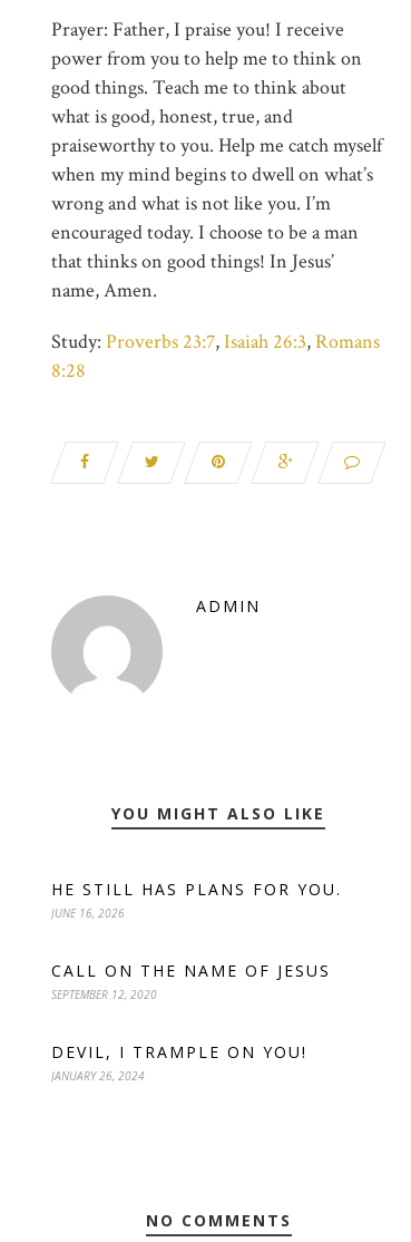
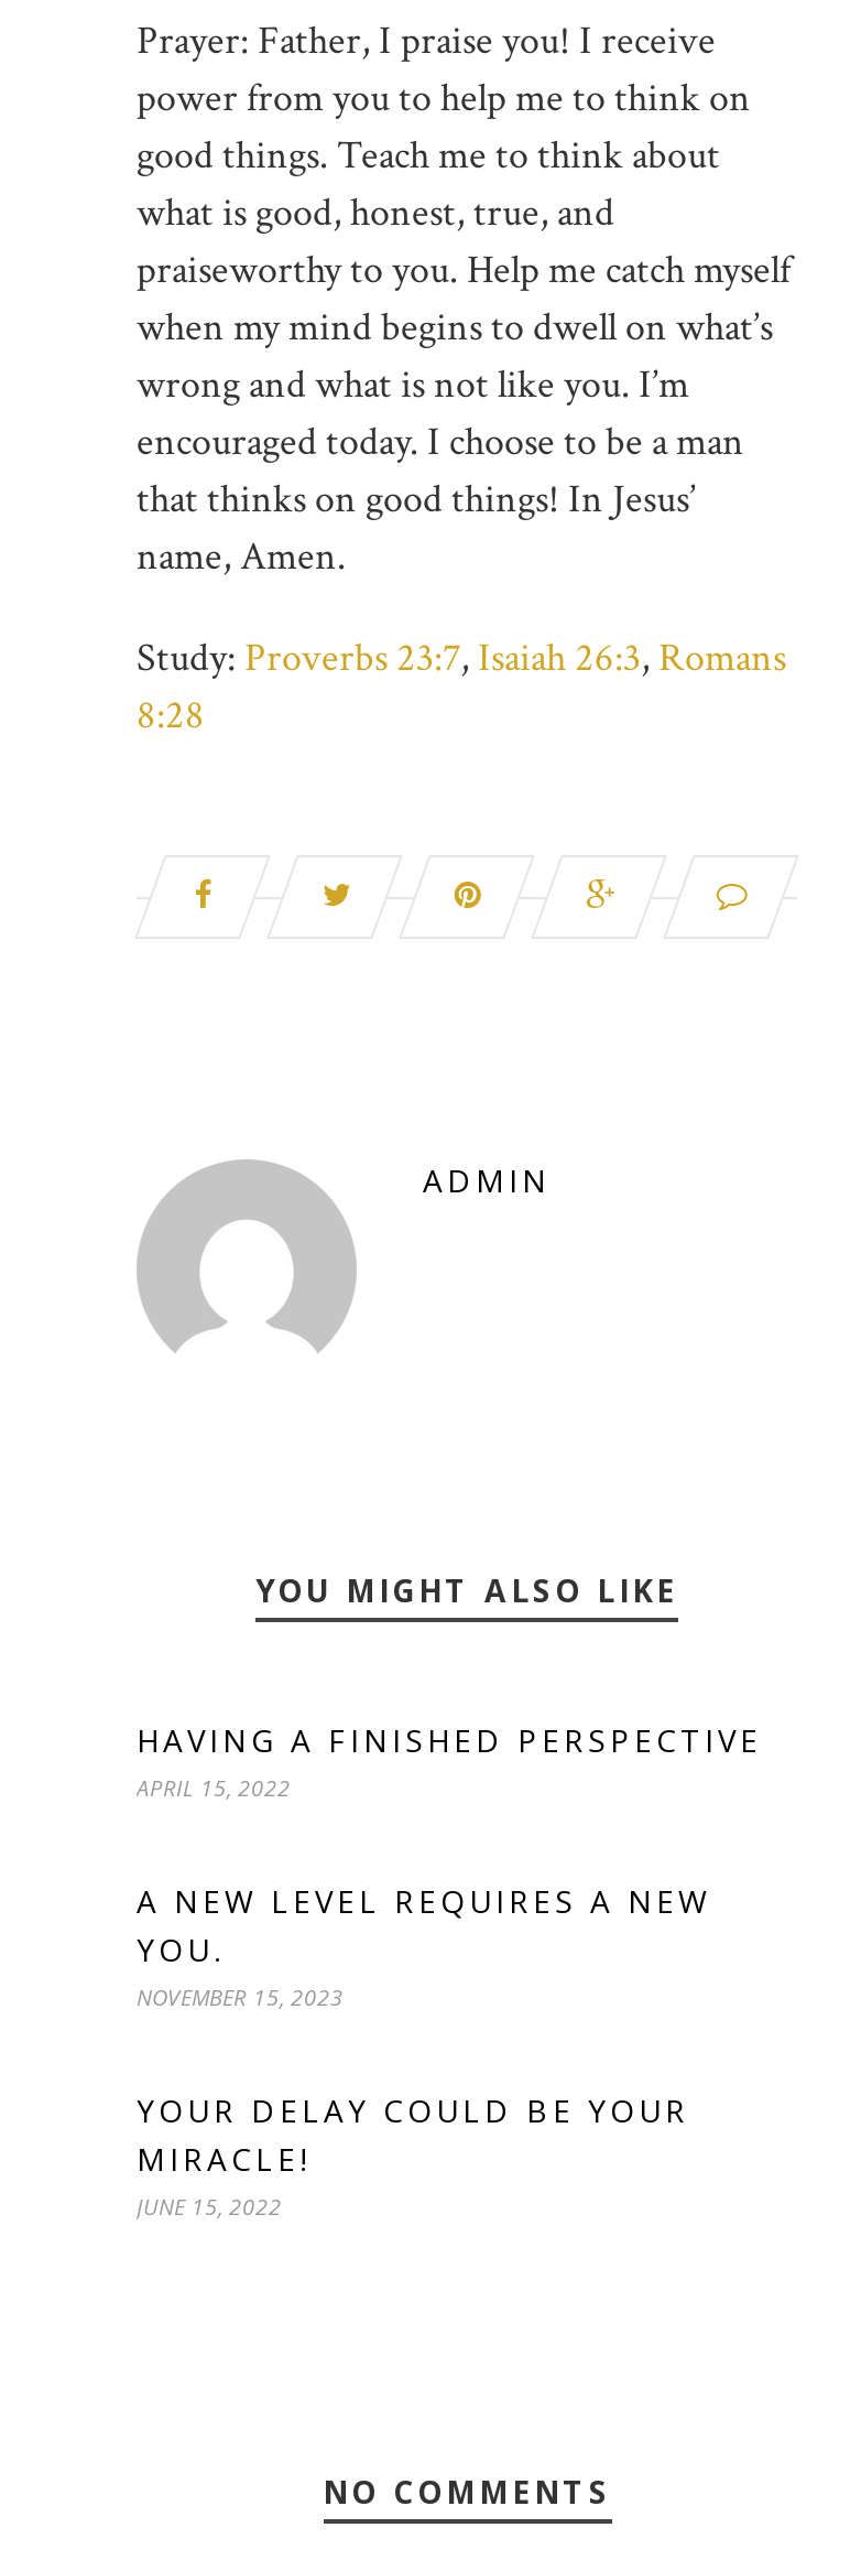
- HE STILL HAS PLANS FOR YOU.
- JUNE 16, 2026
+ HAVING A FINISHED PERSPECTIVE
+ APRIL 15, 2022

- CALL ON THE NAME OF JESUS
- SEPTEMBER 12, 2020
+ A NEW LEVEL REQUIRES A NEW
+ YOU.
+ NOVEMBER 15, 2023

- DEVIL, I TRAMPLE ON YOU!
- JANUARY 26, 2024
+ YOUR DELAY COULD BE YOUR
+ MIRACLE!
+ JUNE 15, 2022
